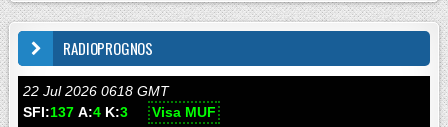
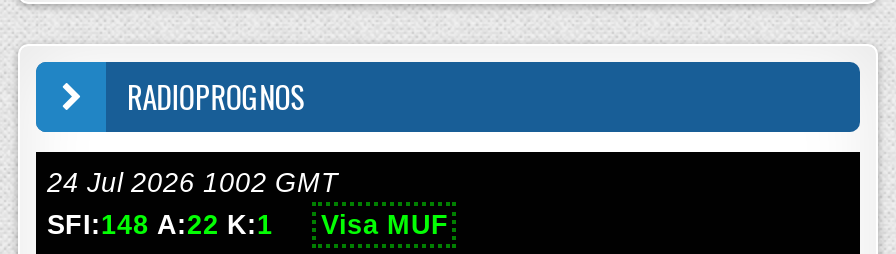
- 22 Jul 2026 0618 GMT
+ 24 Jul 2026 1002 GMT

- SFI:137 A:4 K:3 Visa MUF
+ SFI:148 A:22 K:1 Visa MUF
